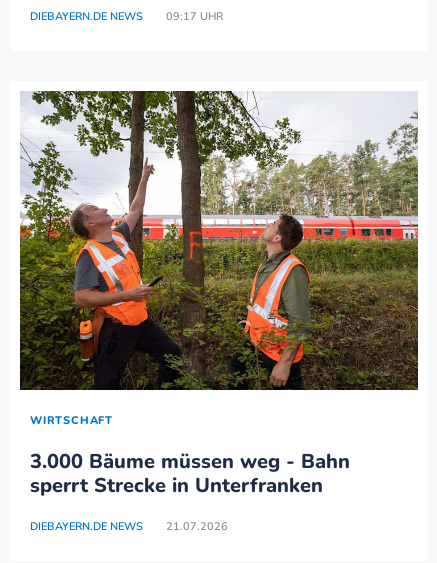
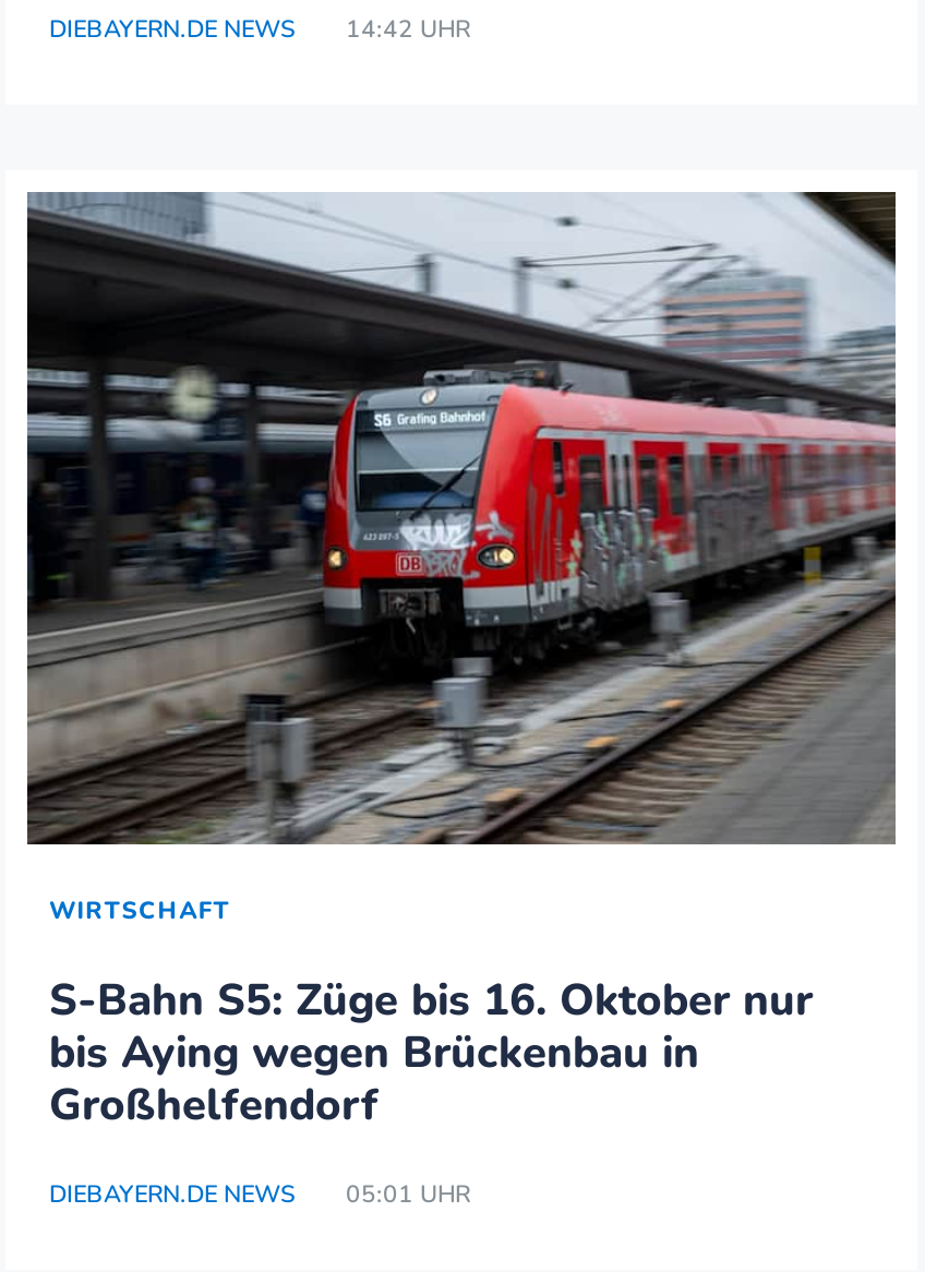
- DIEBAYERN.DE NEWS 09:17 UHR
+ DIEBAYERN.DE NEWS 14:42 UHR

- [image]
+ [image]

- 3.000 Bäume müssen weg - Bahn
- sperrt Strecke in Unterfranken
+ S-Bahn S5: Züge bis 16. Oktober nur
+ bis Aying wegen Brückenbau in
+ Großhelfendorf

- DIEBAYERN.DE NEWS 21.07.2026
+ DIEBAYERN.DE NEWS 05:01 UHR
